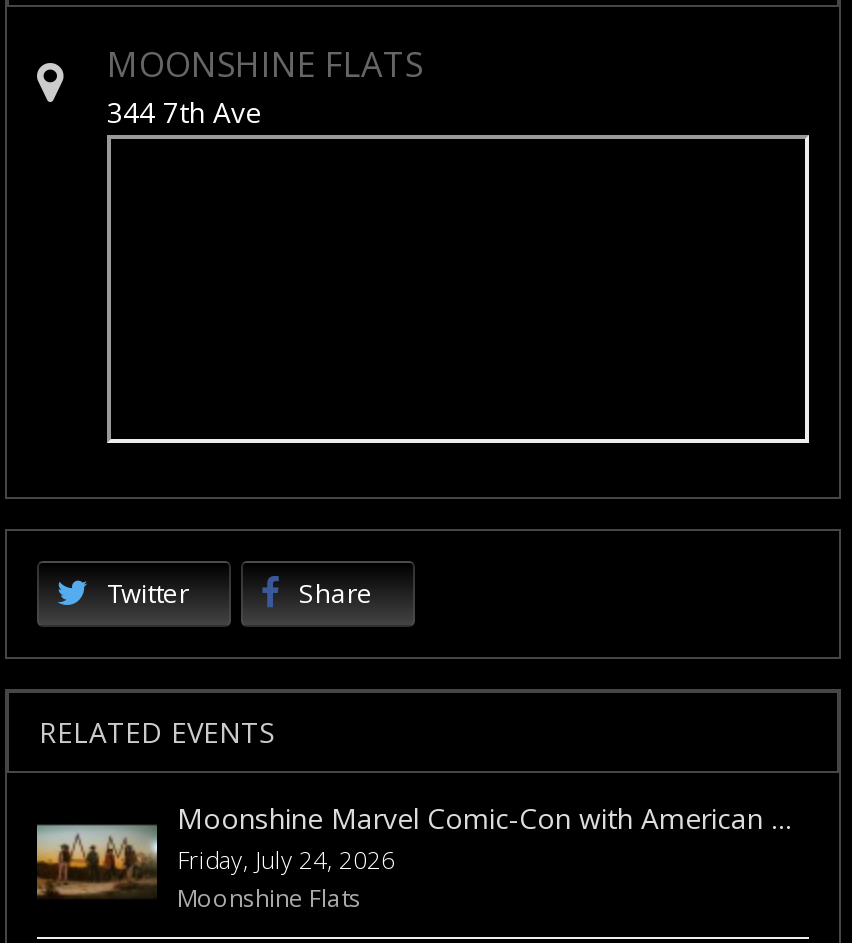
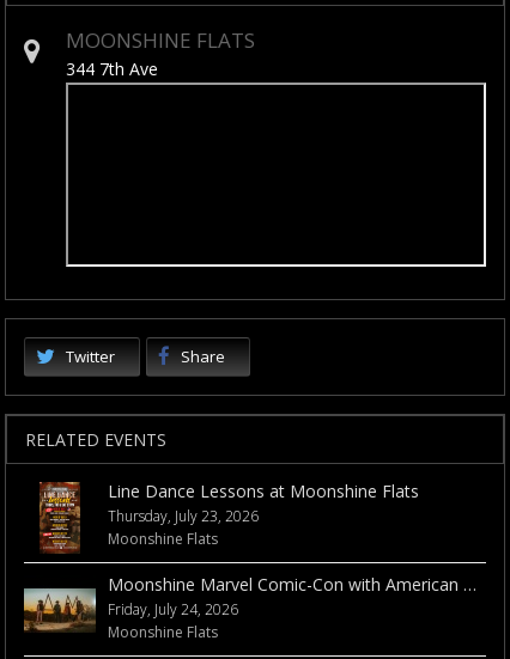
+ [image]
+ Line Dance Lessons at Moonshine Flats
+ Thursday, July 23, 2026
+ Moonshine Flats
